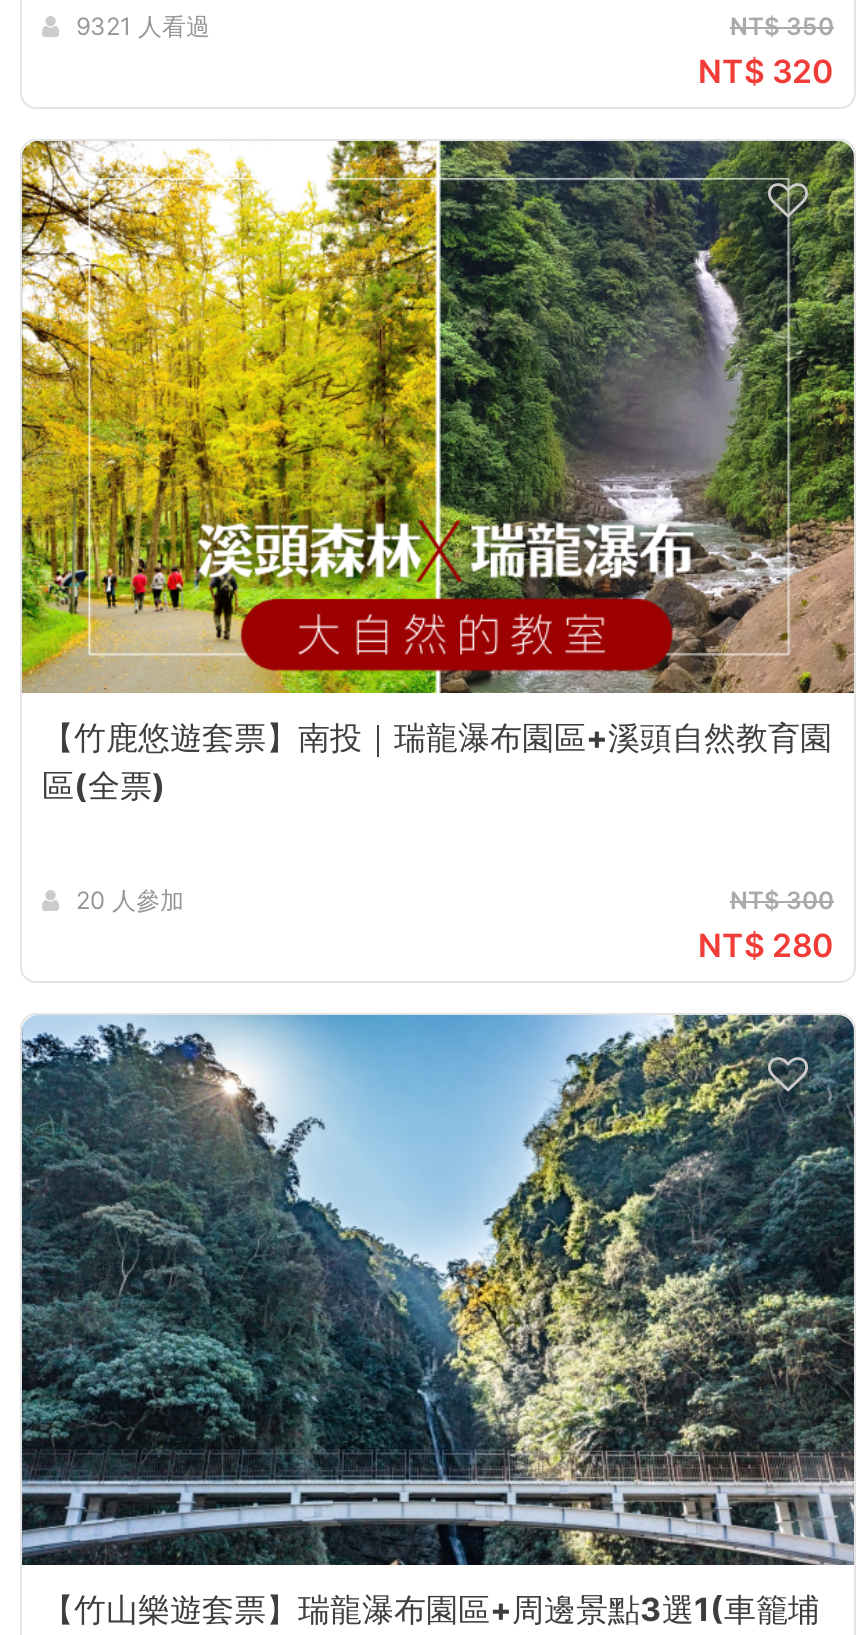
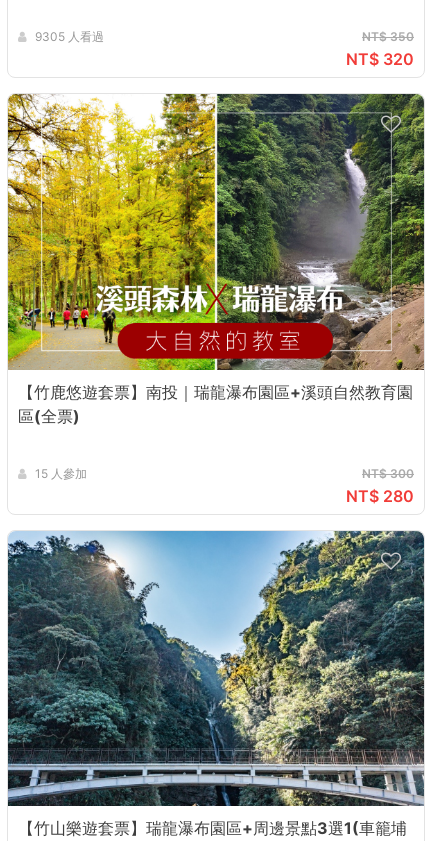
- 9321 人看過
+ 9305 人看過

- 20 人參加
+ 15 人參加
